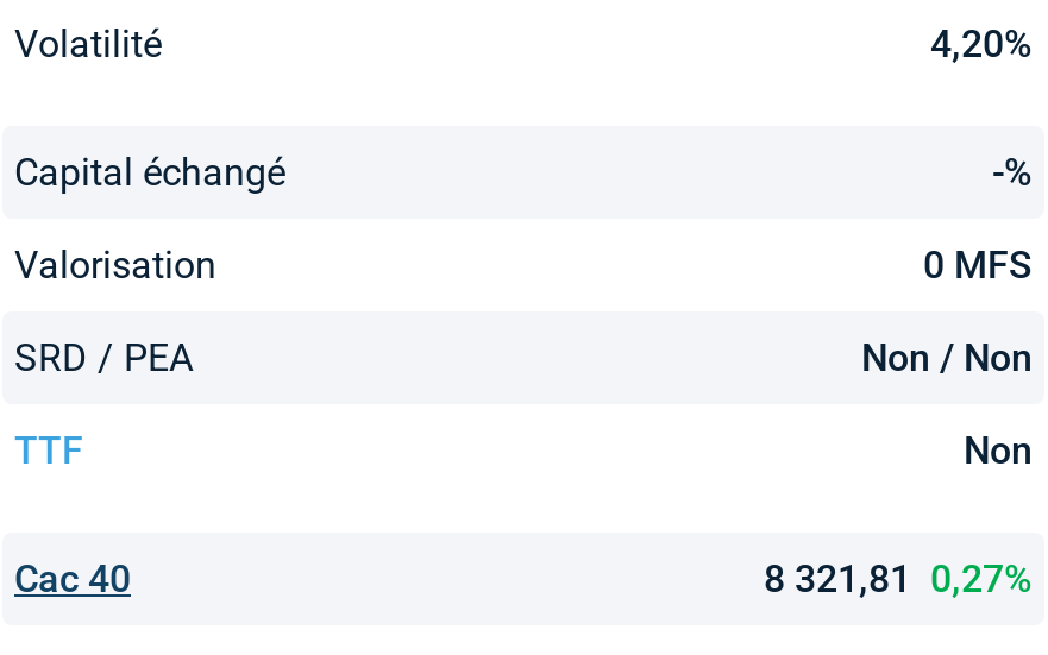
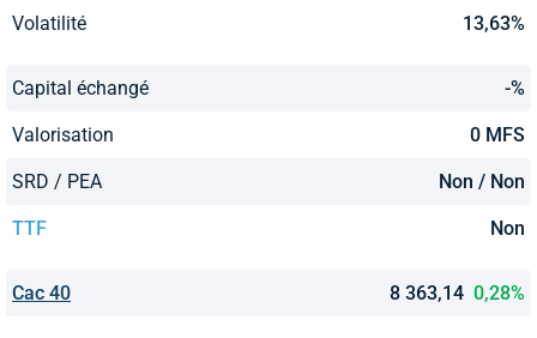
- 4,20%
+ 13,63%

- 8 321,81 0,27%
+ 8 363,14 0,28%
